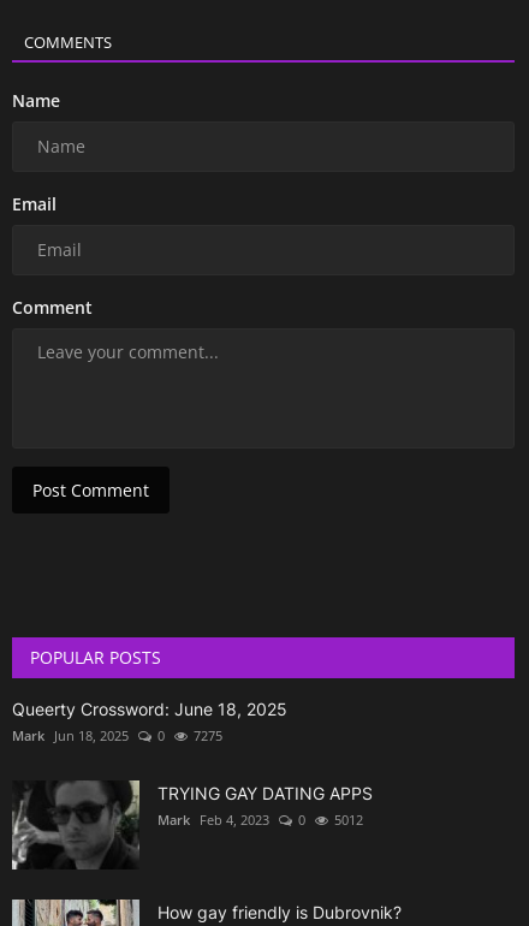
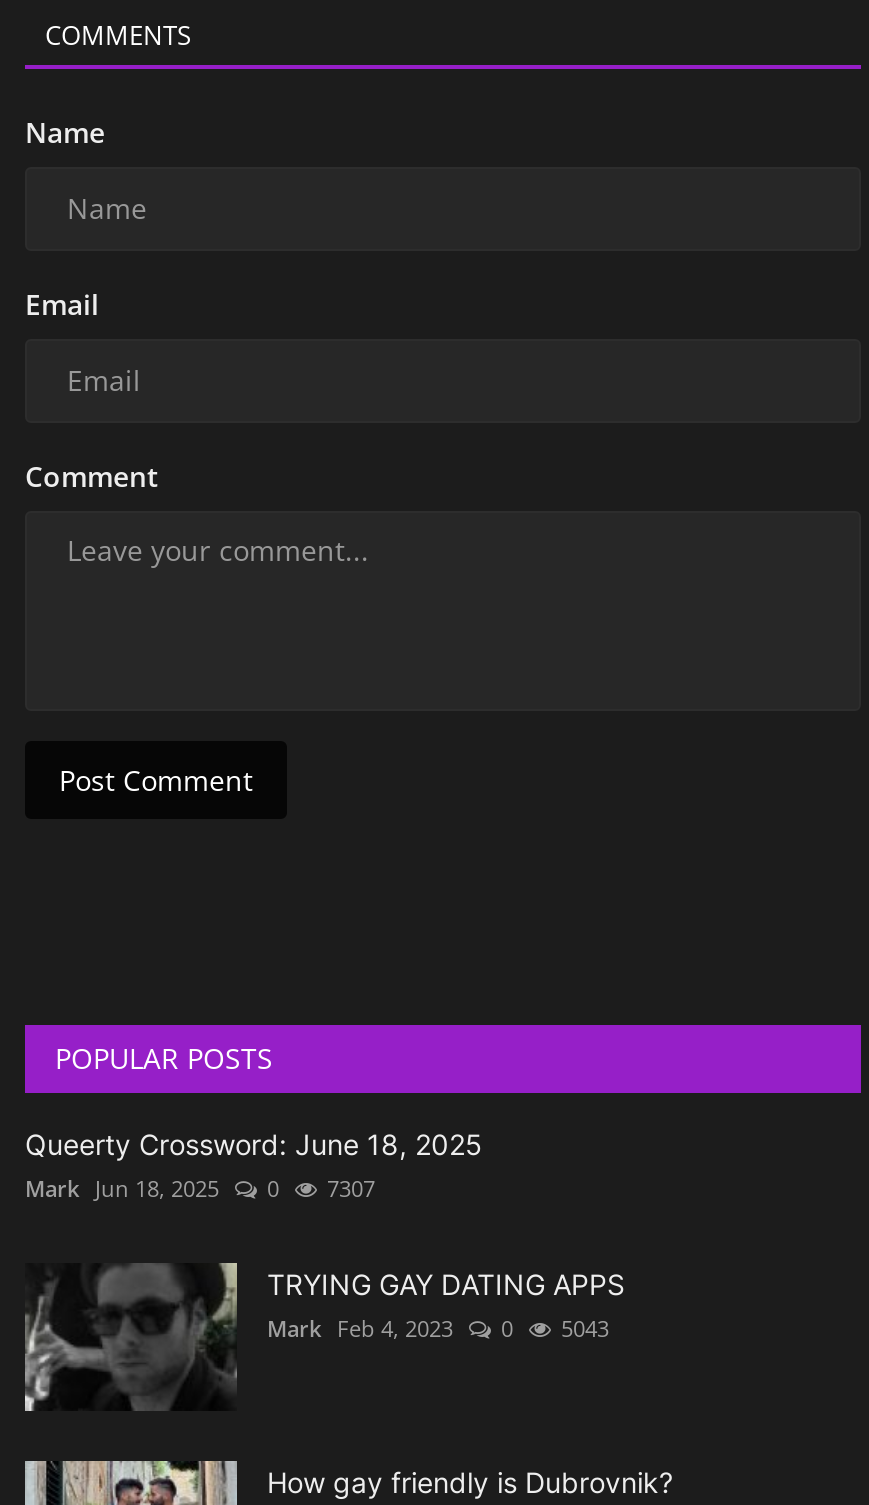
- Mark Jun 18, 2025 0 7275
+ Mark Jun 18, 2025 0 7307

- Mark Feb 4, 2023 0 5012
+ Mark Feb 4, 2023 0 5043
